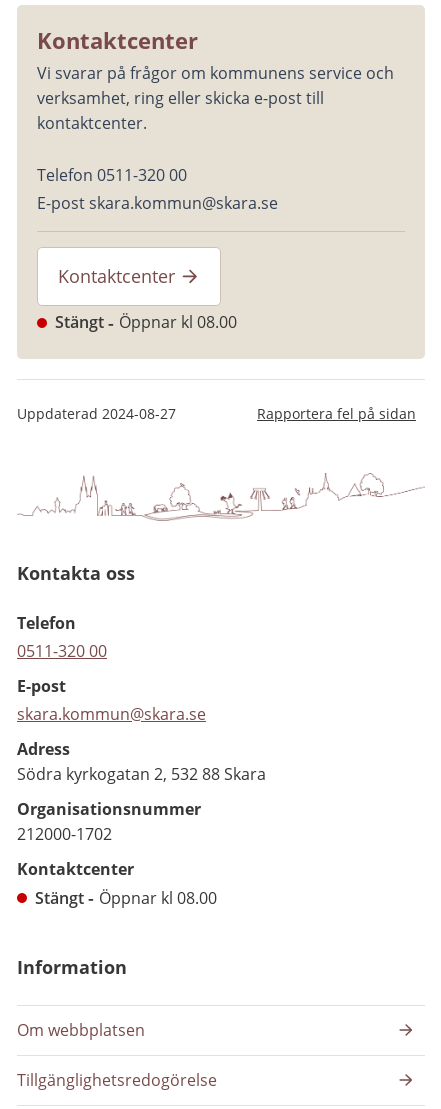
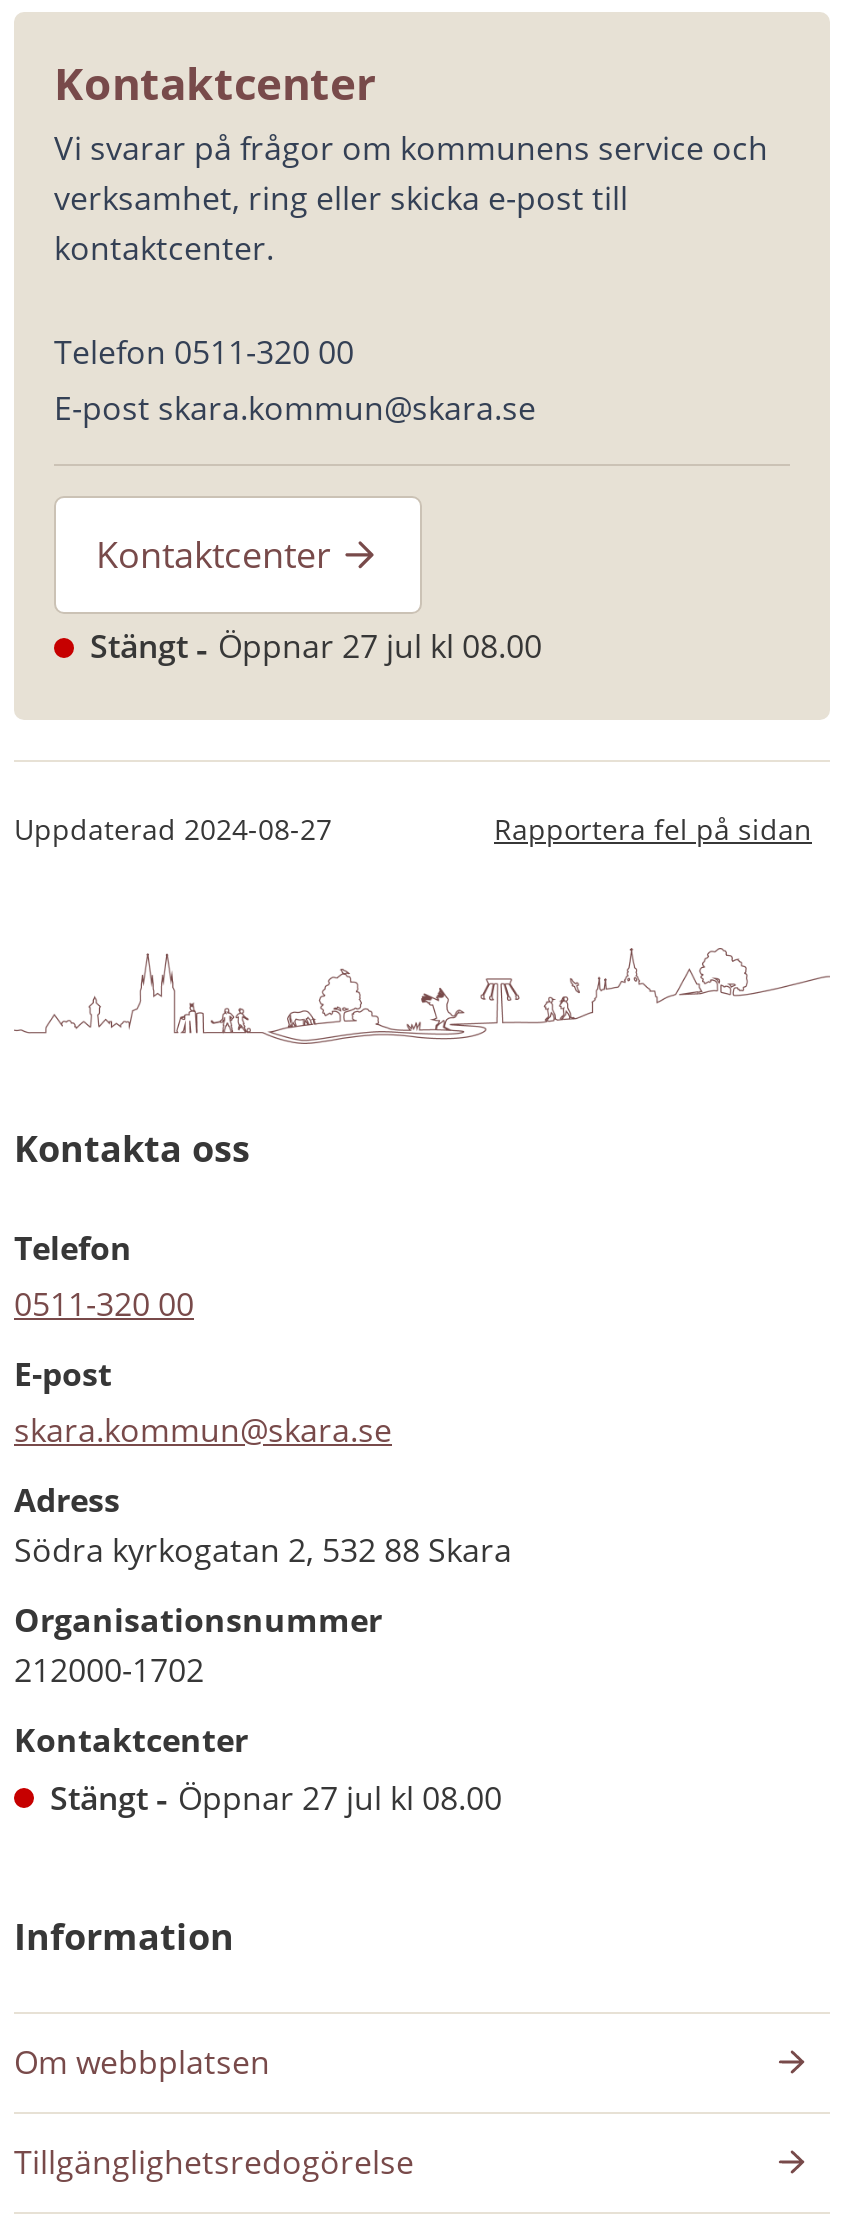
- Stängt Öppnar kl 08.00
+ Stängt Öppnar 27 jul kl 08.00

- Stängt Öppnar kl 08.00
+ Stängt Öppnar 27 jul kl 08.00
